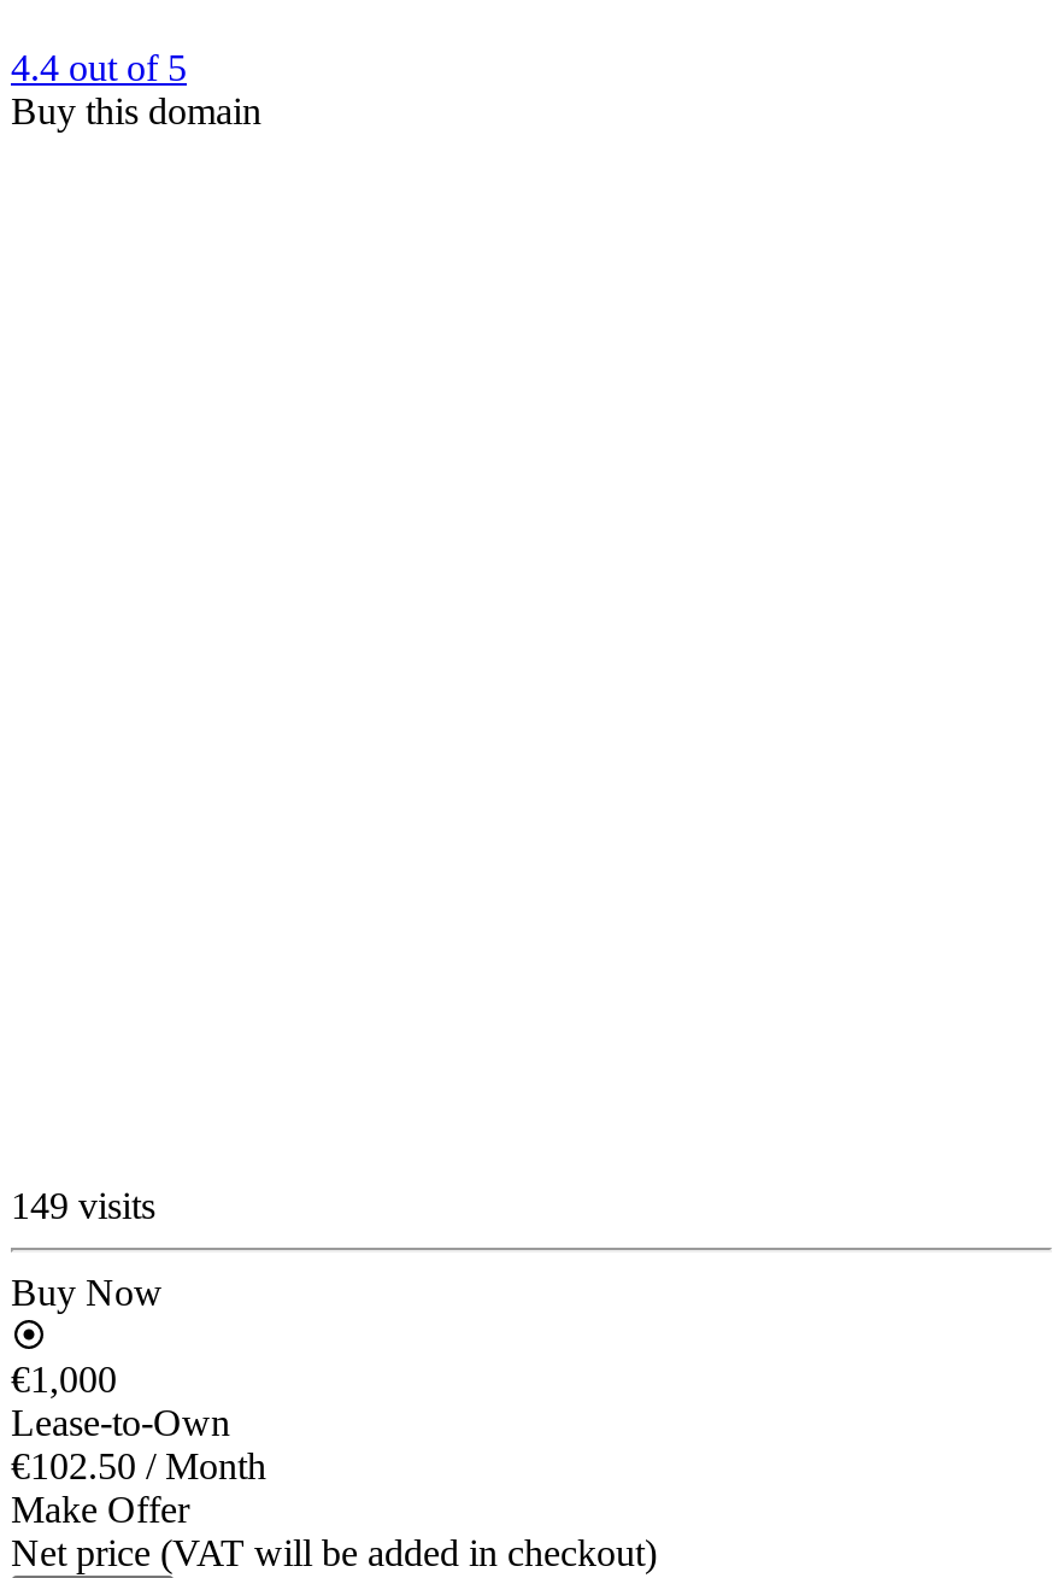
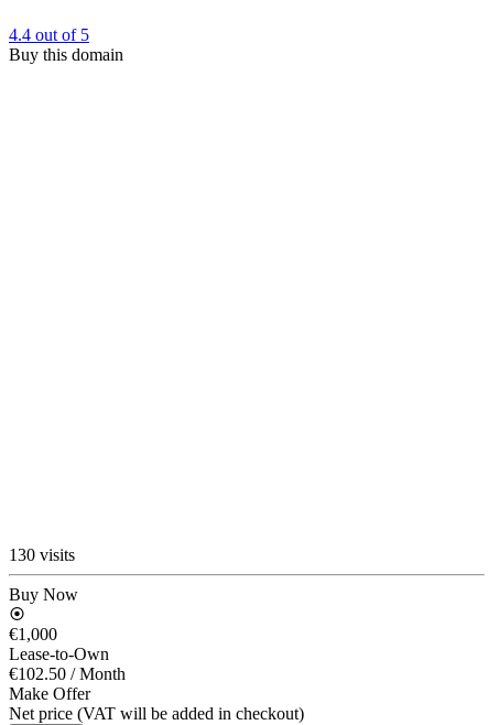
- 149 visits
+ 130 visits
